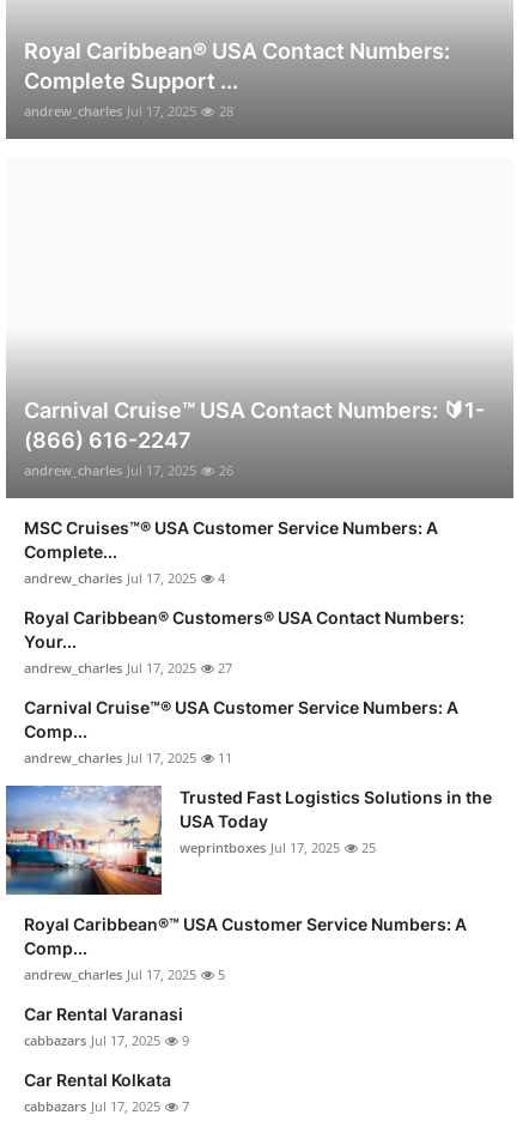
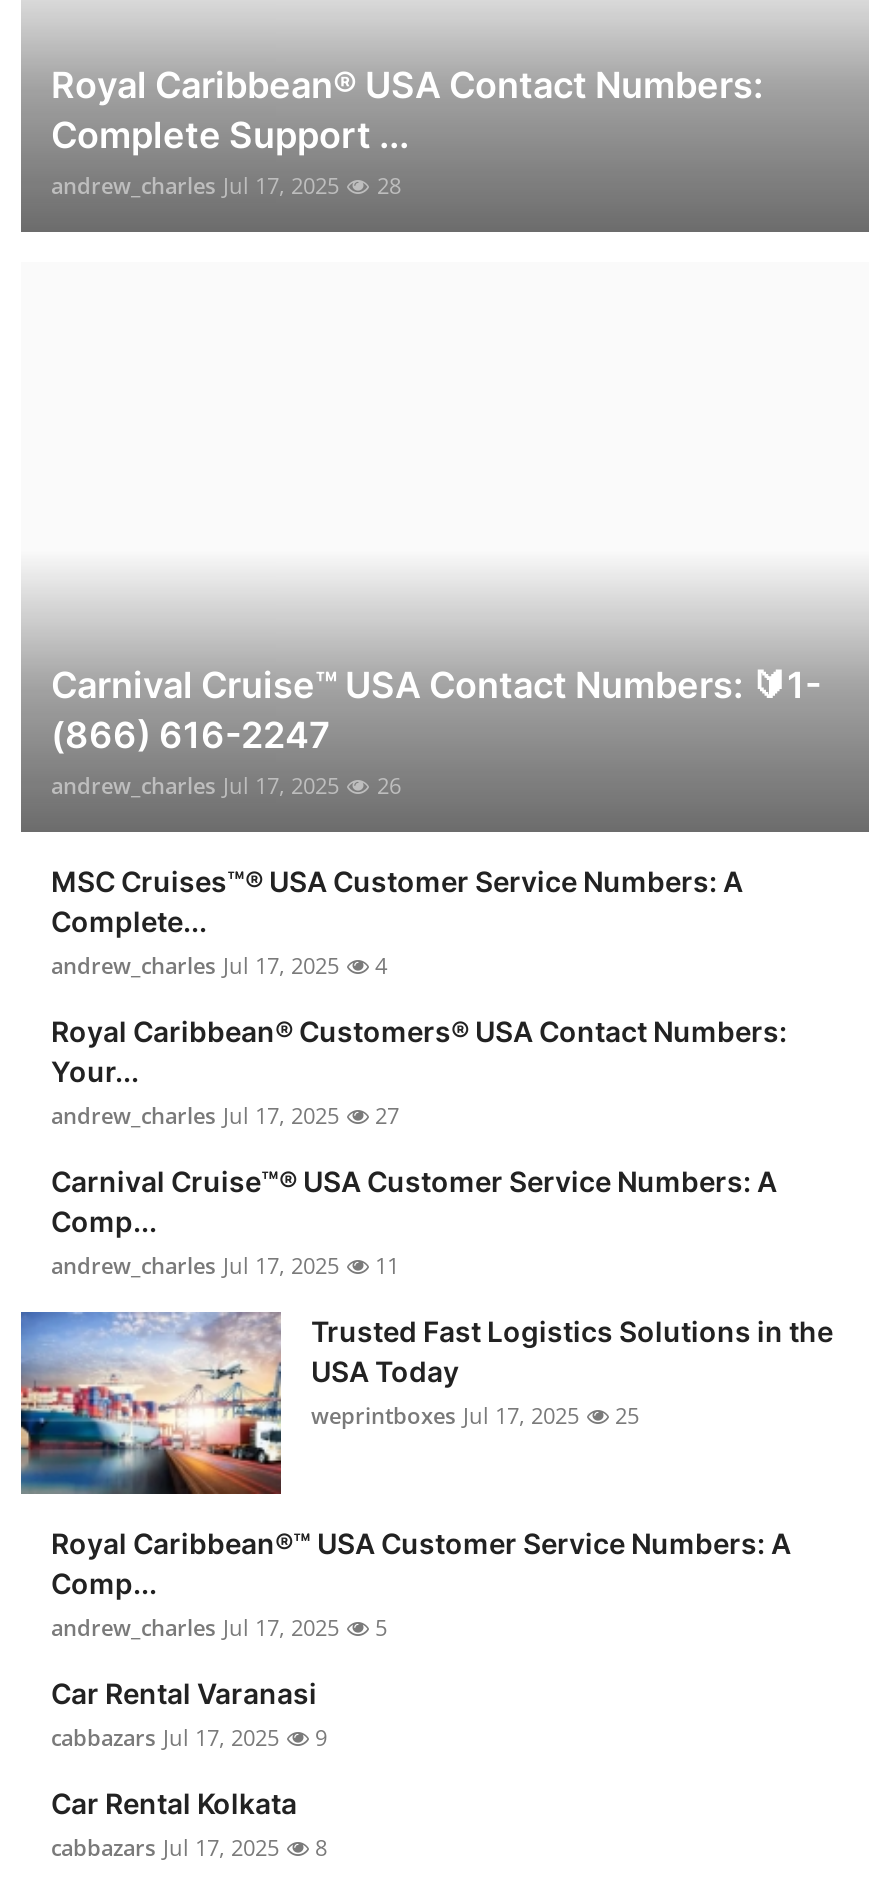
- cabbazars Jul 17, 2025 7
+ cabbazars Jul 17, 2025 8
